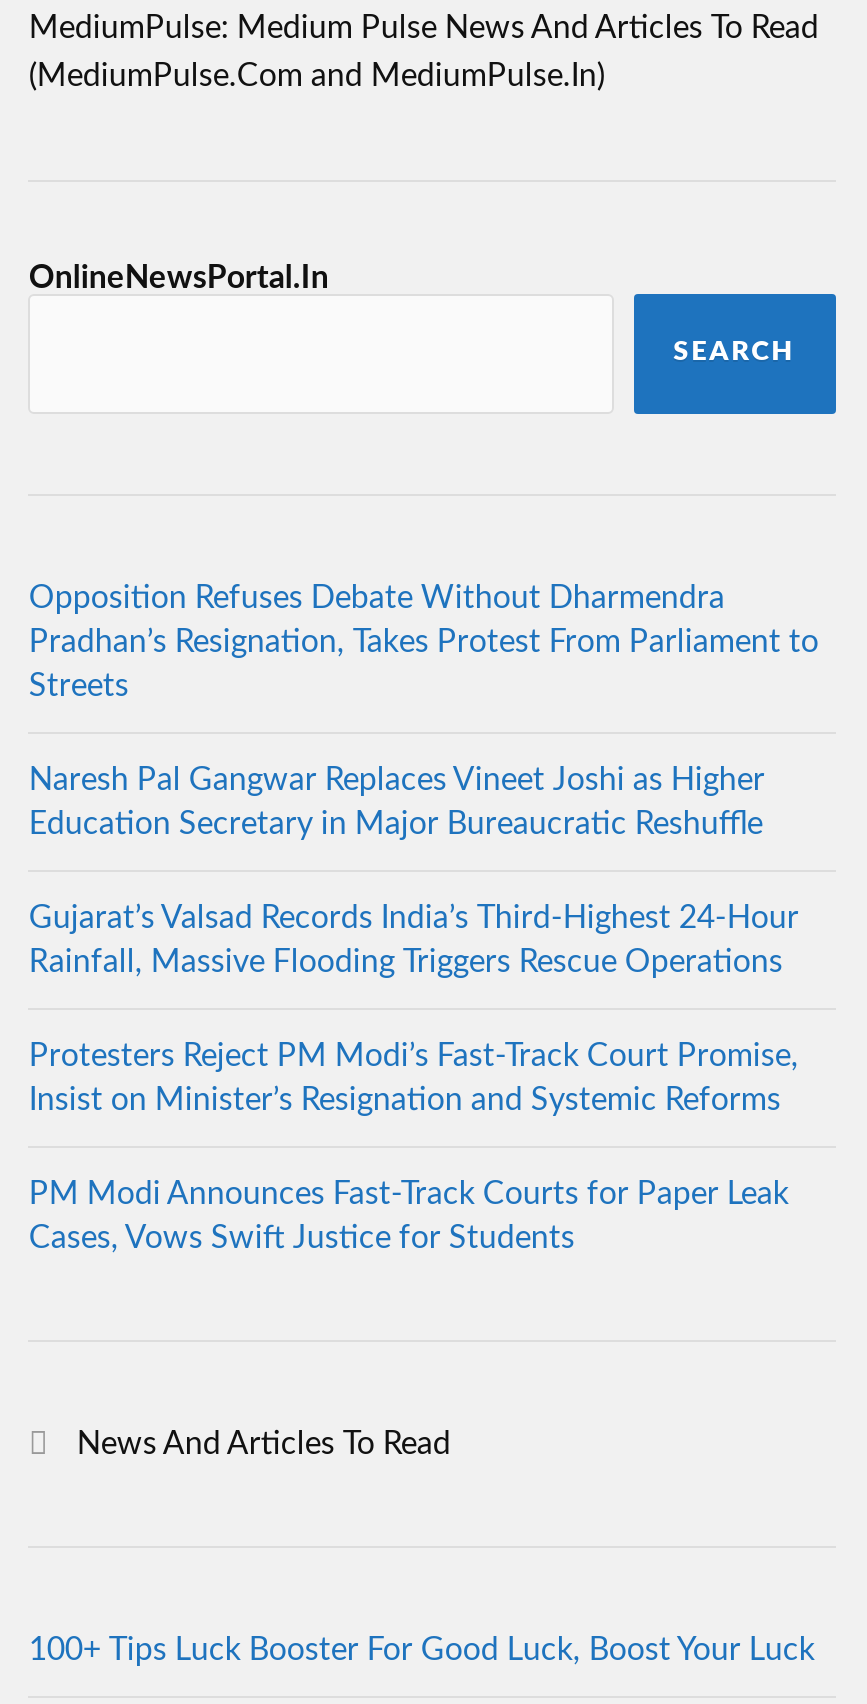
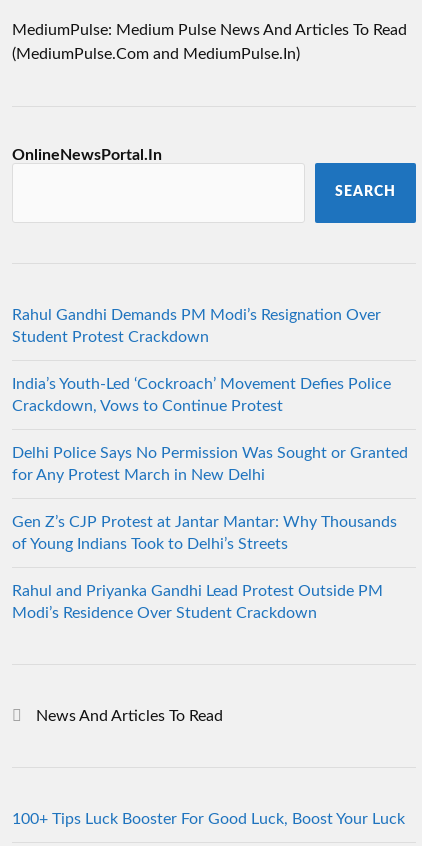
- Opposition Refuses Debate Without Dharmendra
- Pradhan’s Resignation, Takes Protest From Parliament to
- Streets
+ Rahul Gandhi Demands PM Modi’s Resignation Over
+ Student Protest Crackdown

- Naresh Pal Gangwar Replaces Vineet Joshi as Higher
- Education Secretary in Major Bureaucratic Reshuffle
+ India’s Youth-Led ‘Cockroach’ Movement Defies Police
+ Crackdown, Vows to Continue Protest

- Gujarat’s Valsad Records India’s Third-Highest 24-Hour
- Rainfall, Massive Flooding Triggers Rescue Operations
+ Delhi Police Says No Permission Was Sought or Granted
+ for Any Protest March in New Delhi

- Protesters Reject PM Modi’s Fast-Track Court Promise,
- Insist on Minister’s Resignation and Systemic Reforms
+ Gen Z’s CJP Protest at Jantar Mantar: Why Thousands
+ of Young Indians Took to Delhi’s Streets

- PM Modi Announces Fast-Track Courts for Paper Leak
- Cases, Vows Swift Justice for Students
+ Rahul and Priyanka Gandhi Lead Protest Outside PM
+ Modi’s Residence Over Student Crackdown
